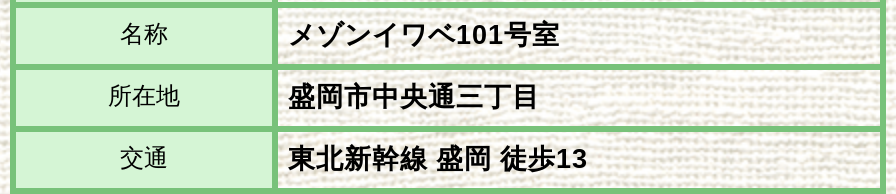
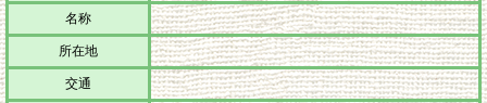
- メゾンイワベ101号室

- 盛岡市中央通三丁目

- 東北新幹線 盛岡 徒歩13
